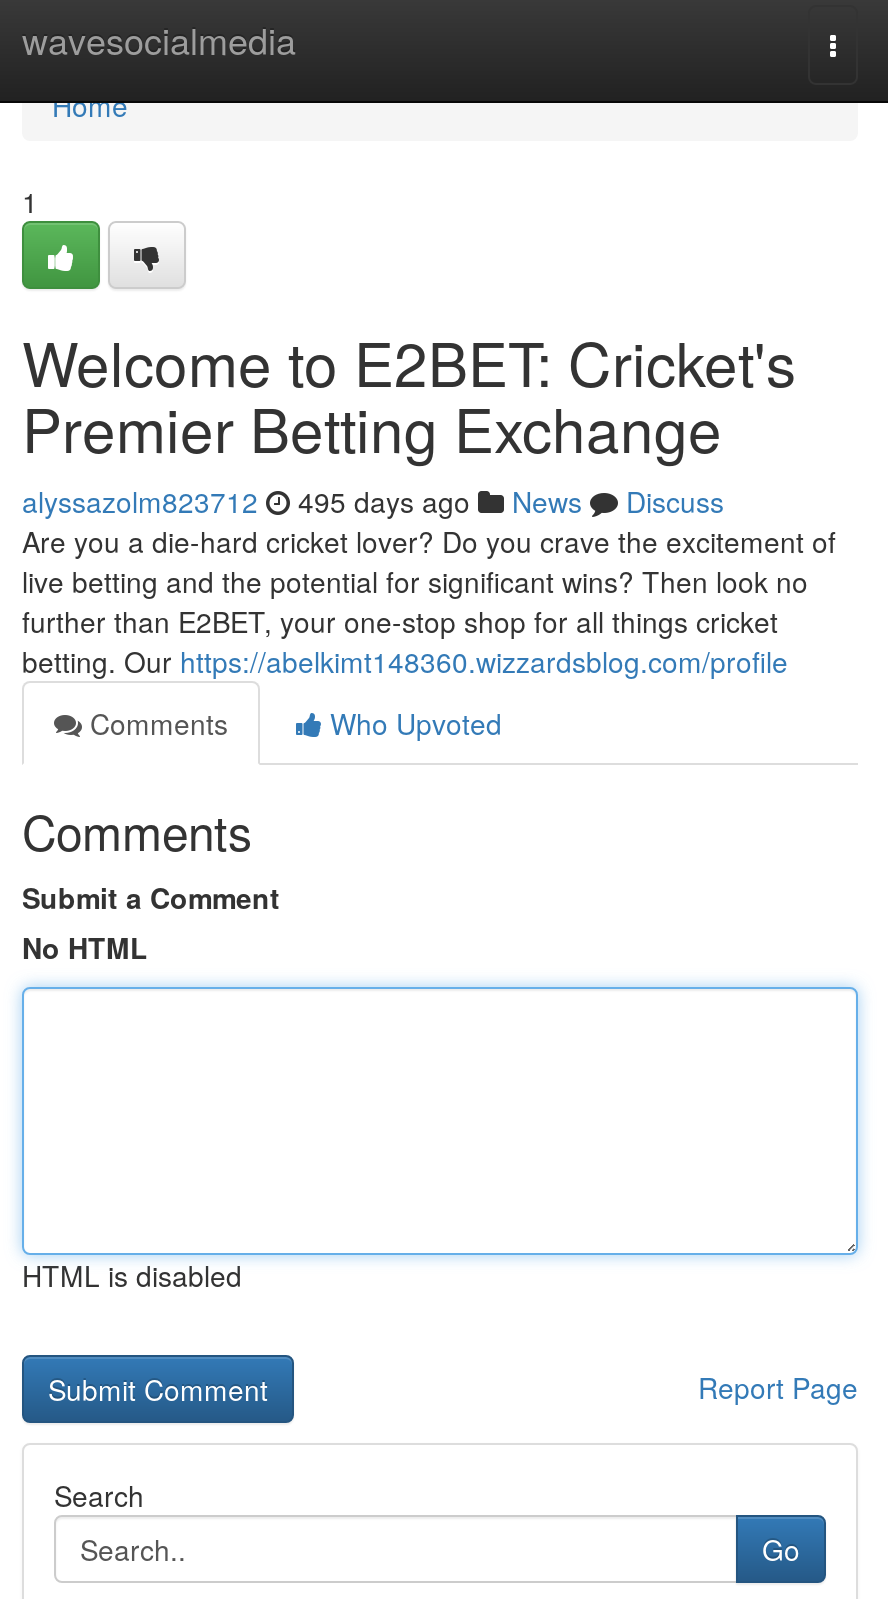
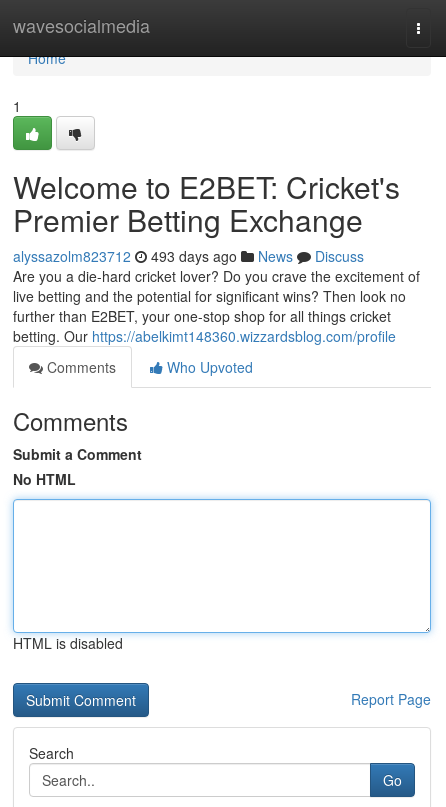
- alyssazolm823712 495 days ago News Discuss
+ alyssazolm823712 493 days ago News Discuss
